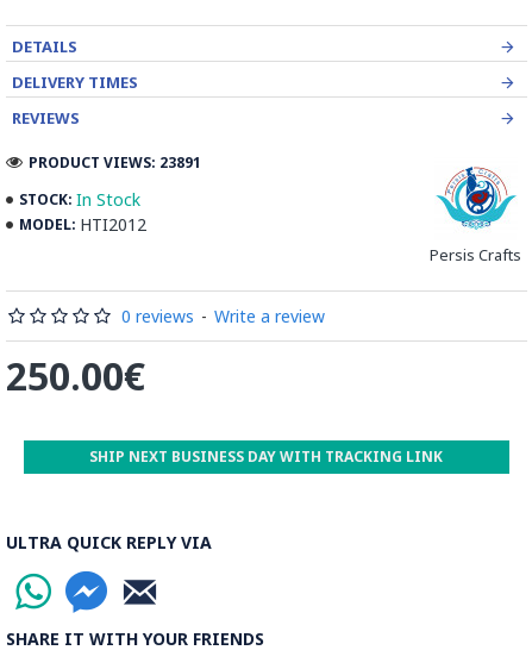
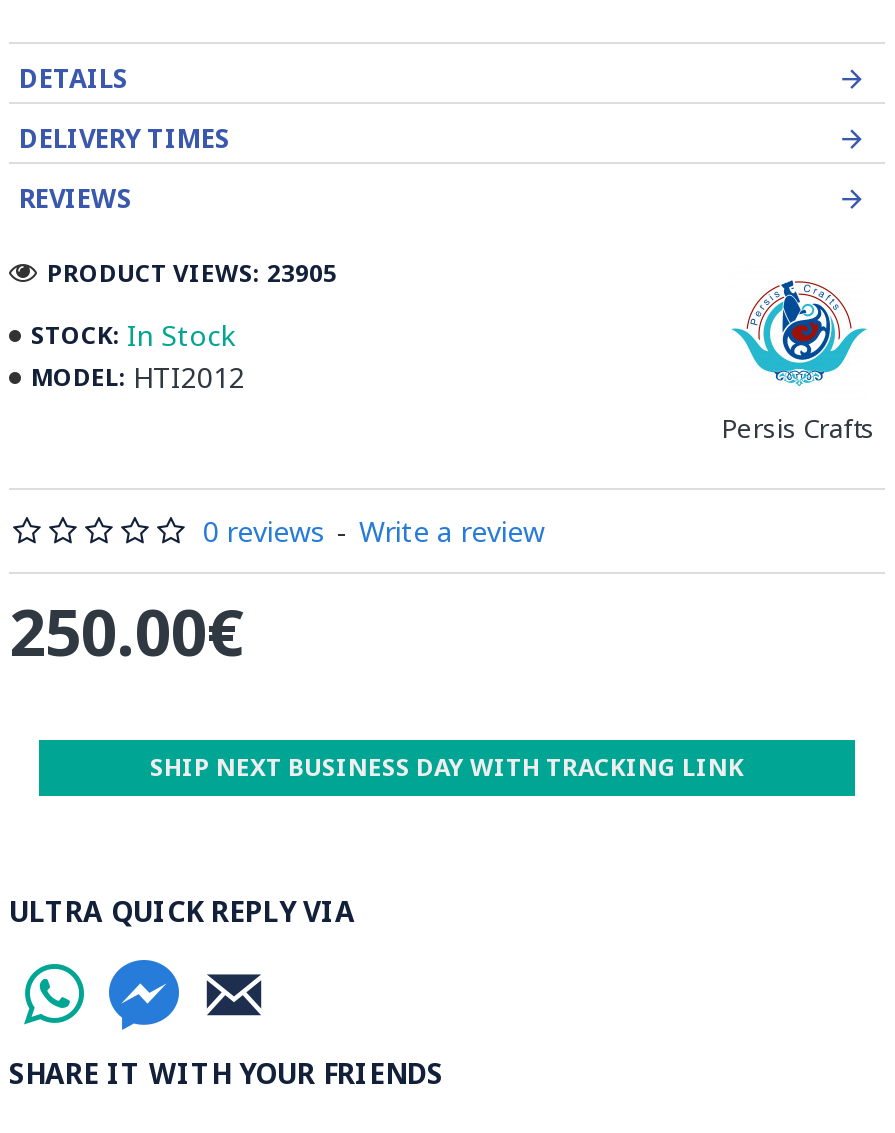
- PRODUCT VIEWS: 23891
+ PRODUCT VIEWS: 23905
